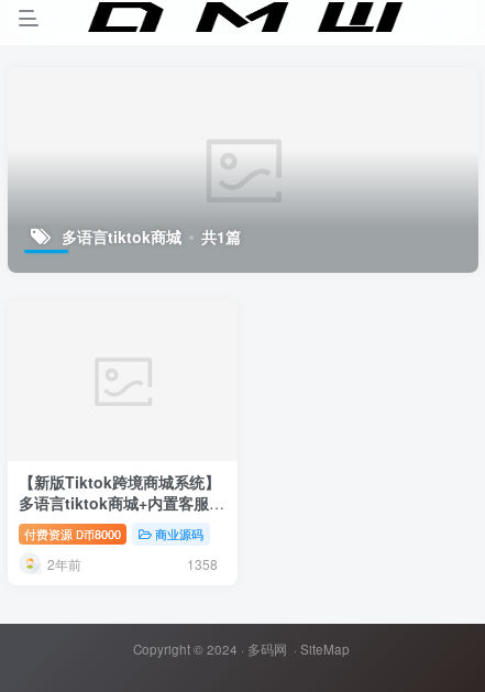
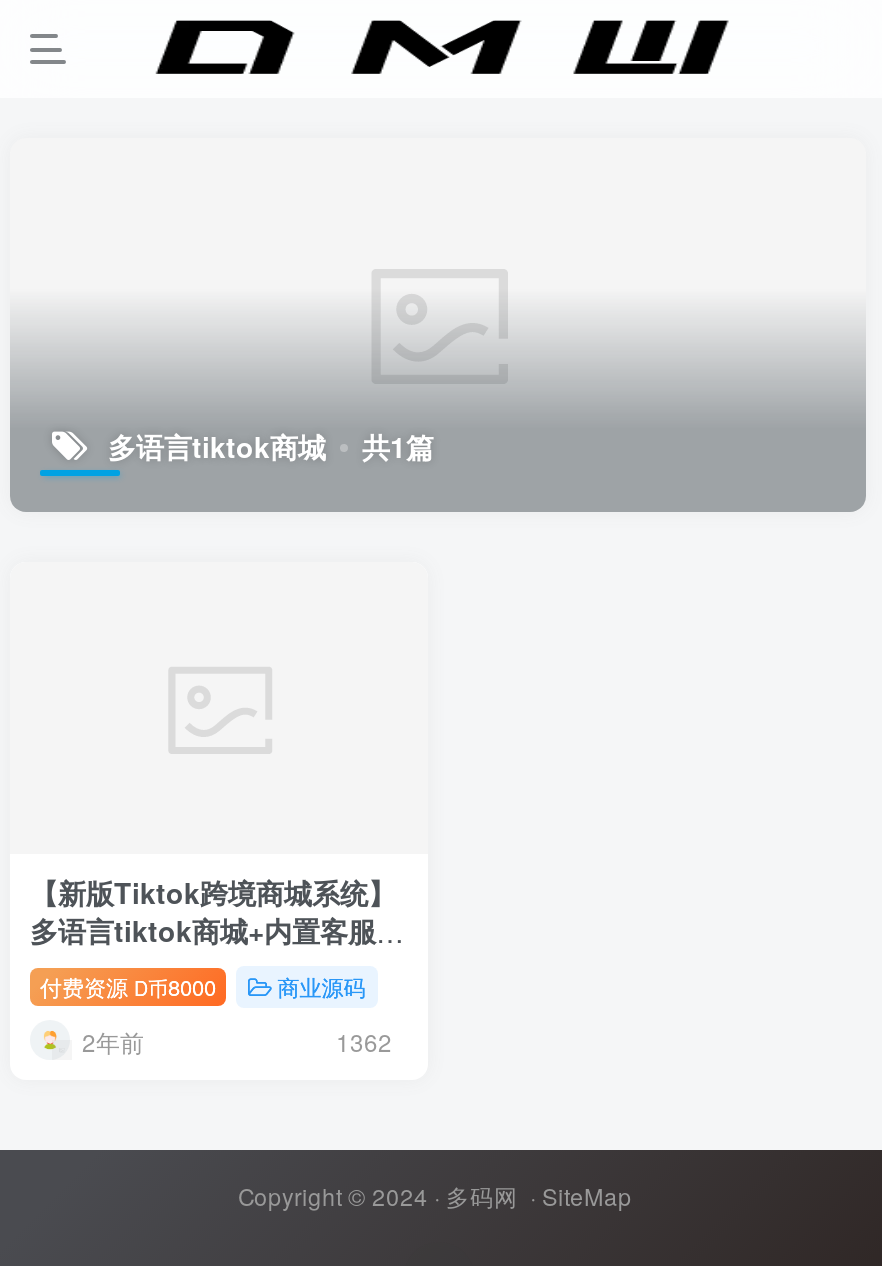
- 1358
+ 1362
